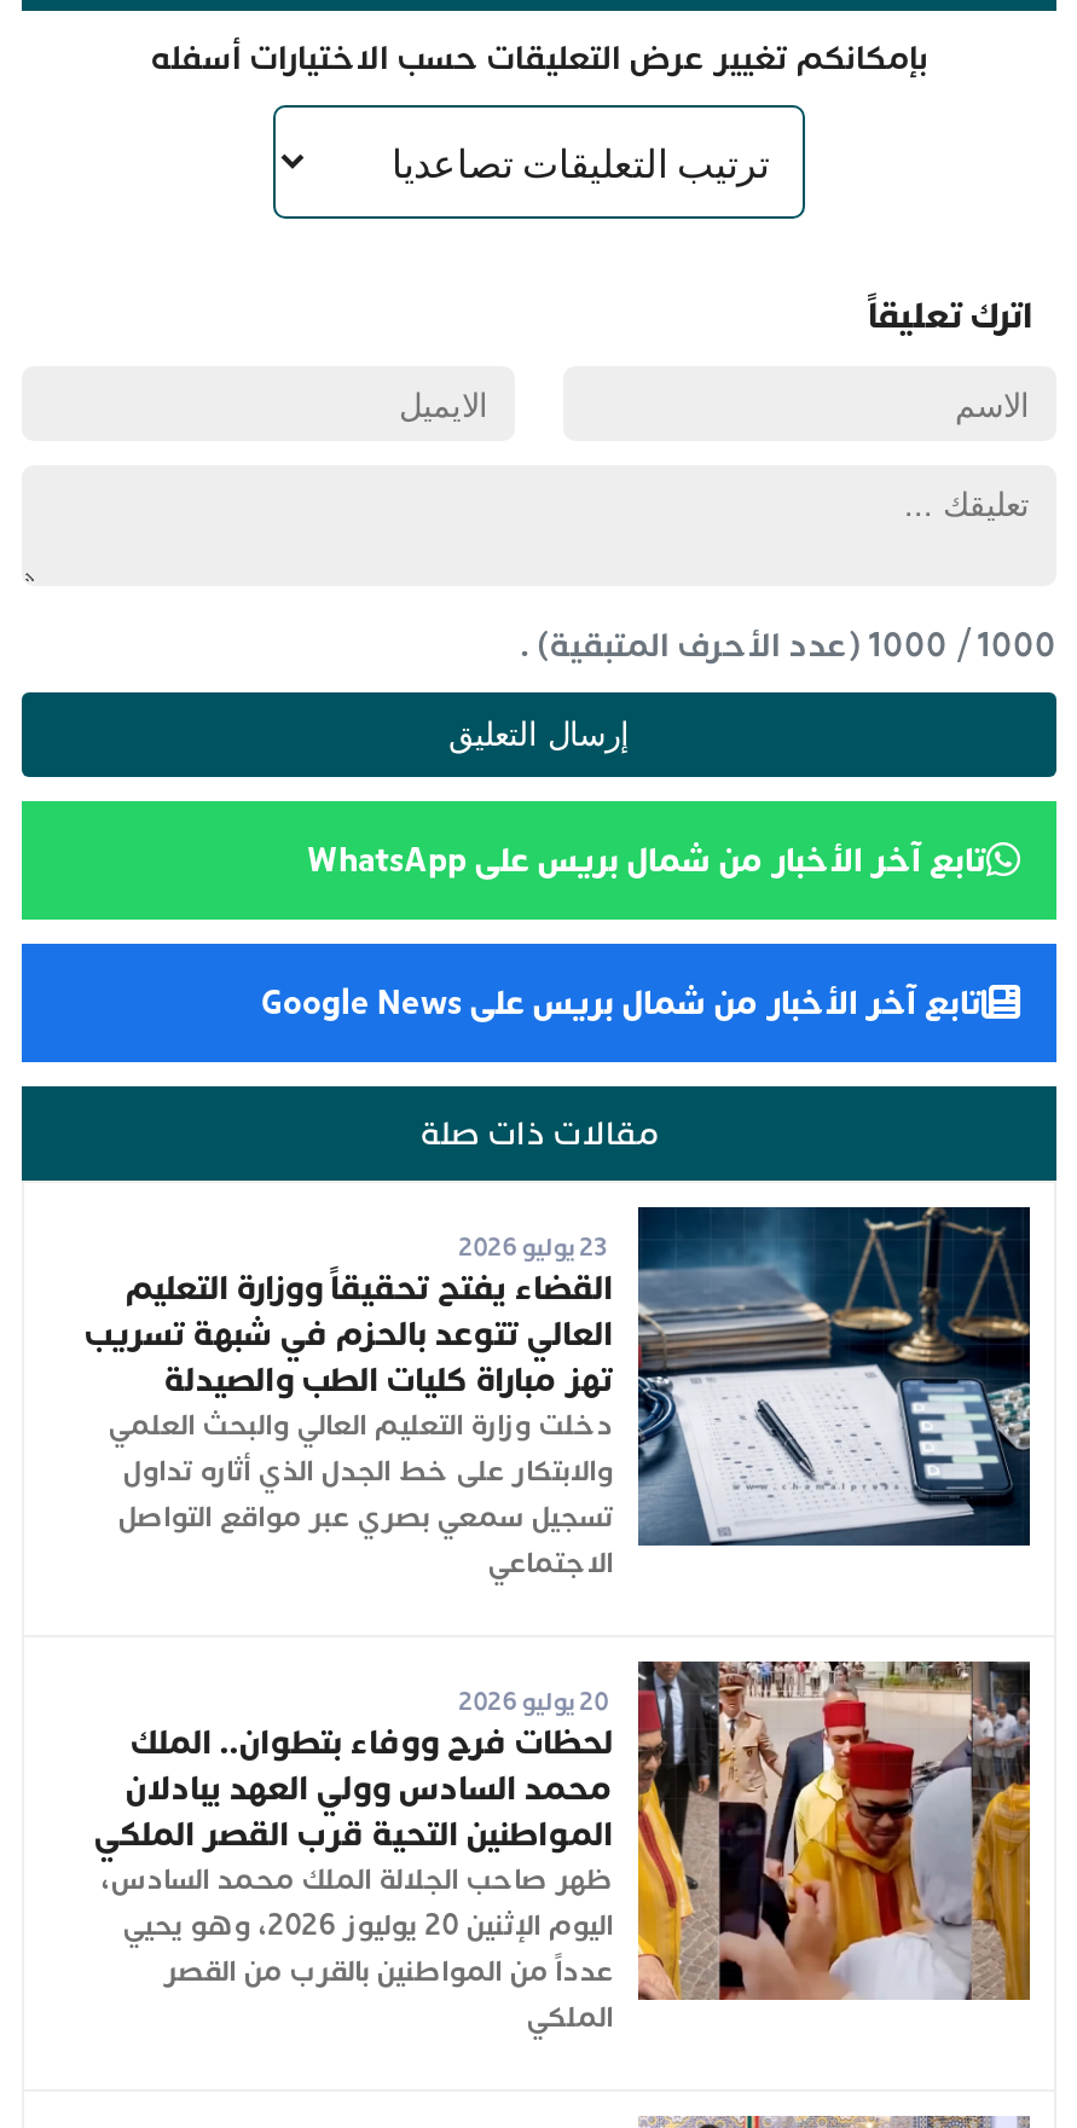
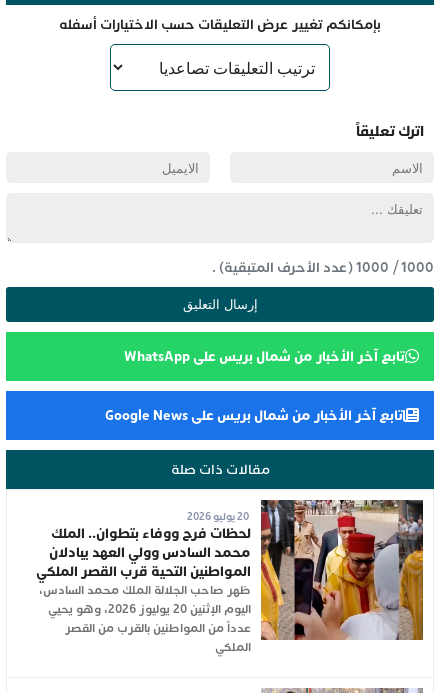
- [image]
- القضاء يفتح تحقيقاً ووزارة التعليم
- العالي تتوعد بالحزم في شبهة تسريب
- تهز مباراة كليات الطب والصيدلة
- دخلت وزارة التعليم العالي والبحث العلمي
- والابتكار على خط الجدل الذي أثاره تداول
- تسجيل سمعي بصري عبر مواقع التواصل
- الاجتماعي
